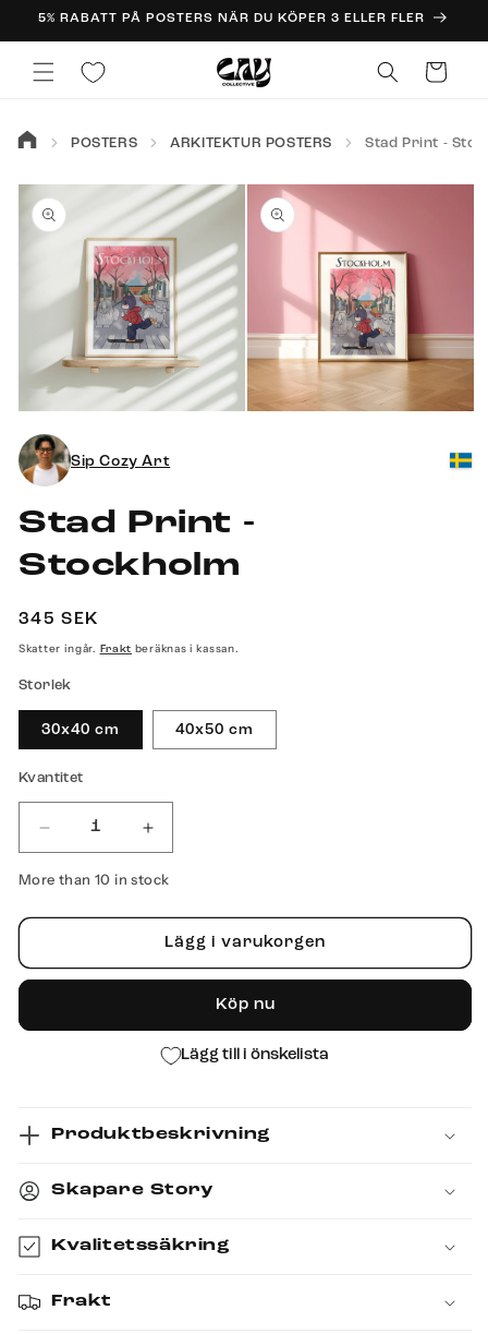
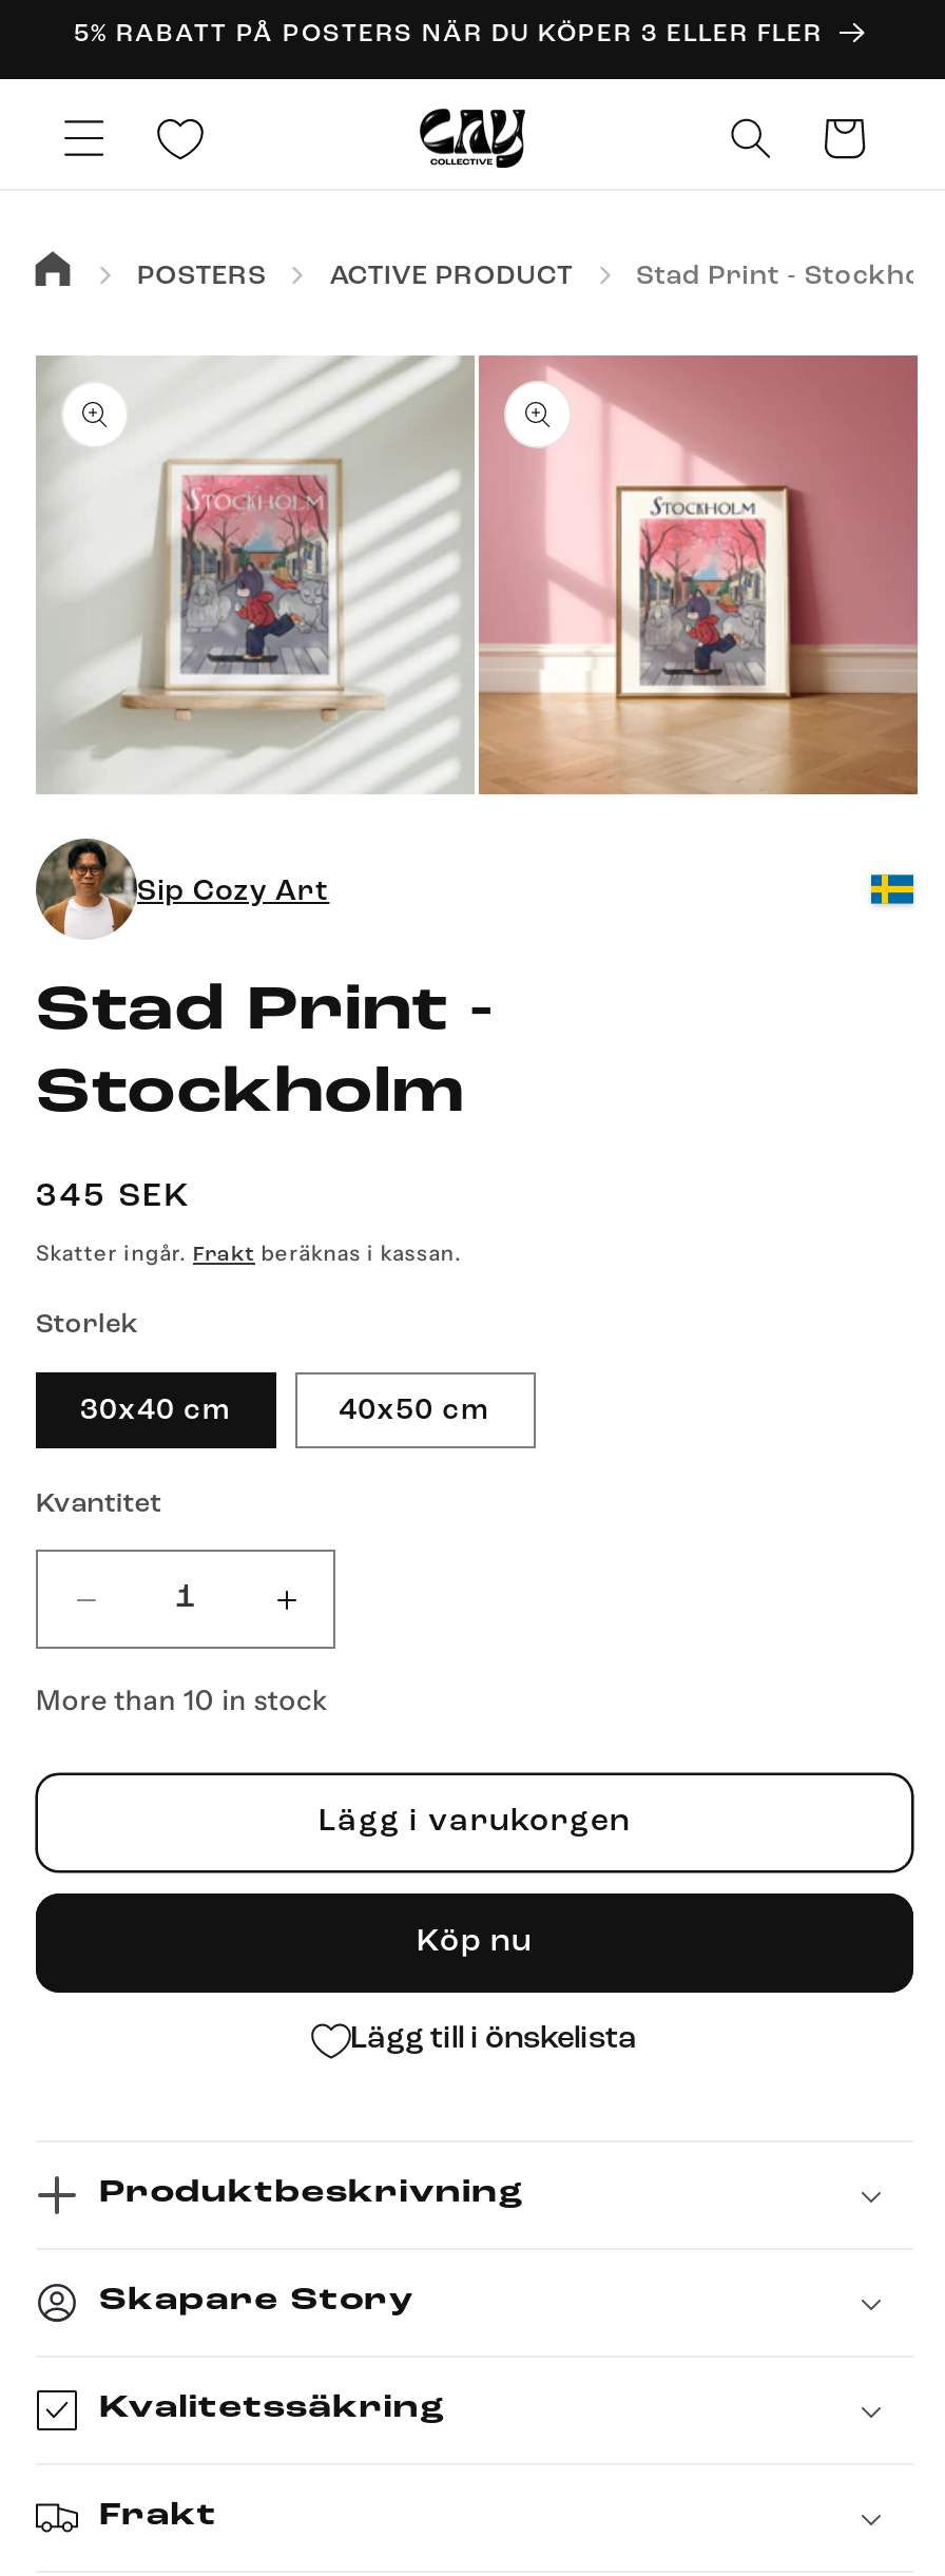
- ARKITEKTUR POSTERS
+ ACTIVE PRODUCT
